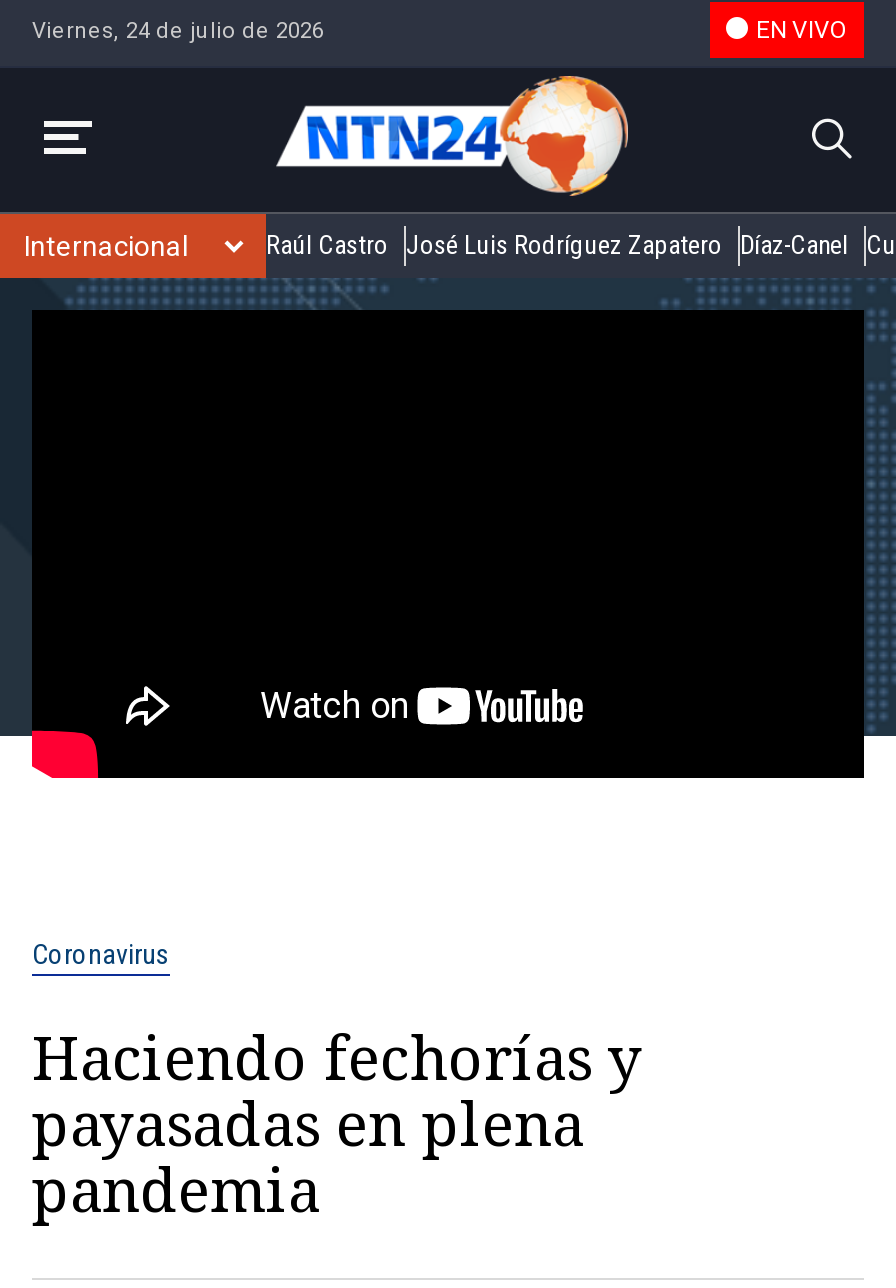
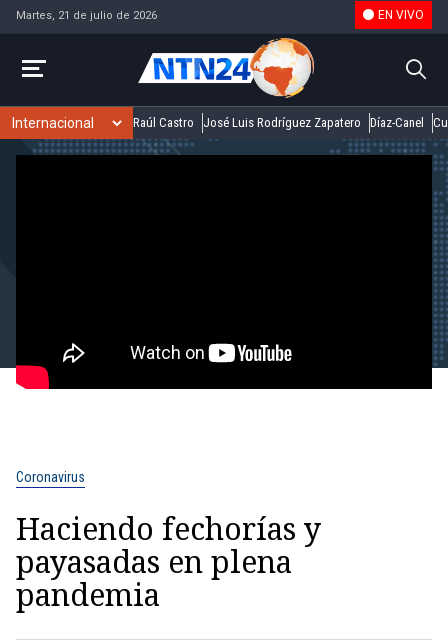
- Viernes, 24 de julio de 2026
+ Martes, 21 de julio de 2026
